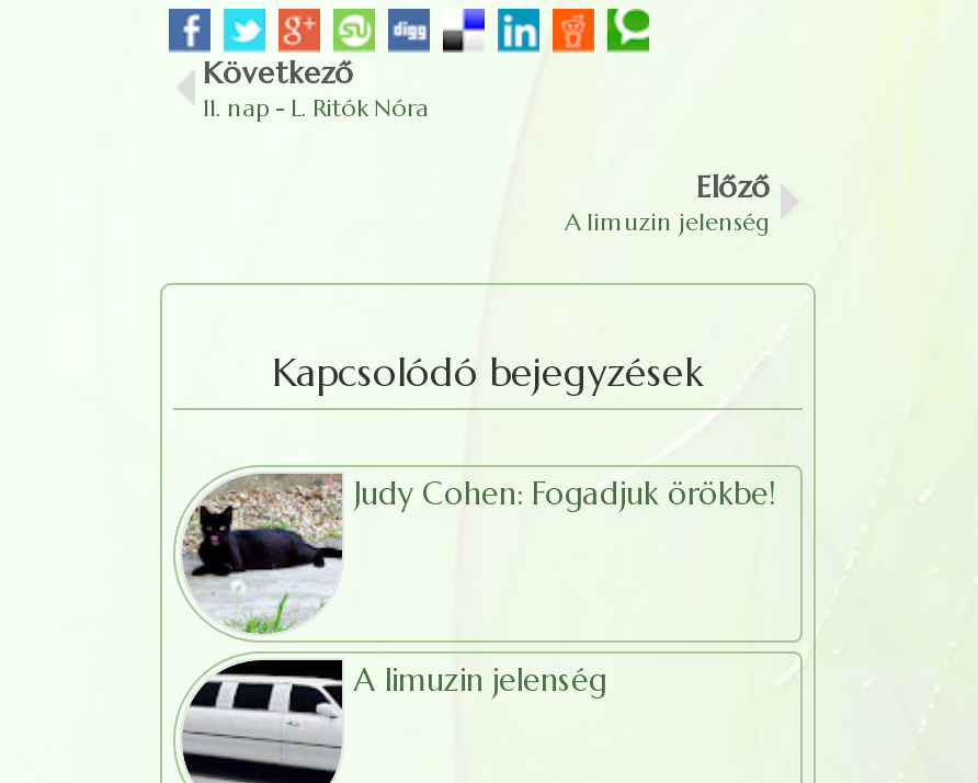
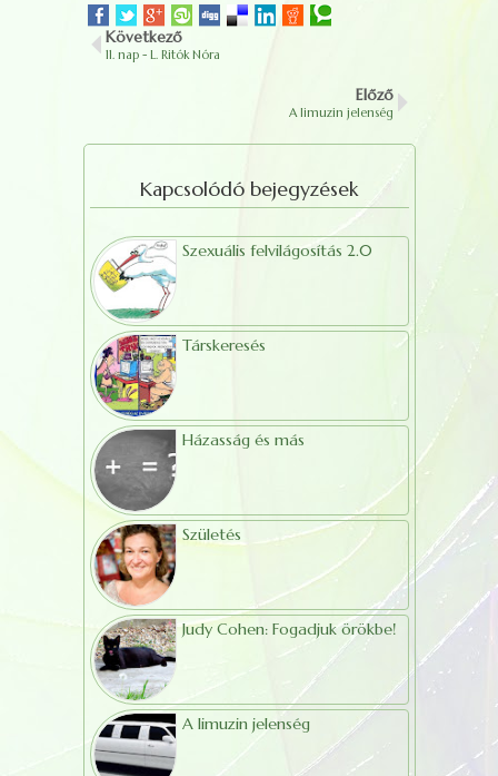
+ [image]
+ Társkeresés

+ [image]
+ Szexuális felvilágosítás 2.0

+ Házasság és más

+ Születés
